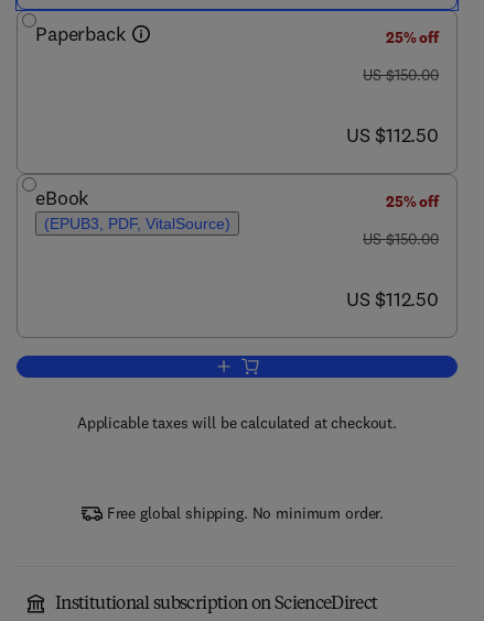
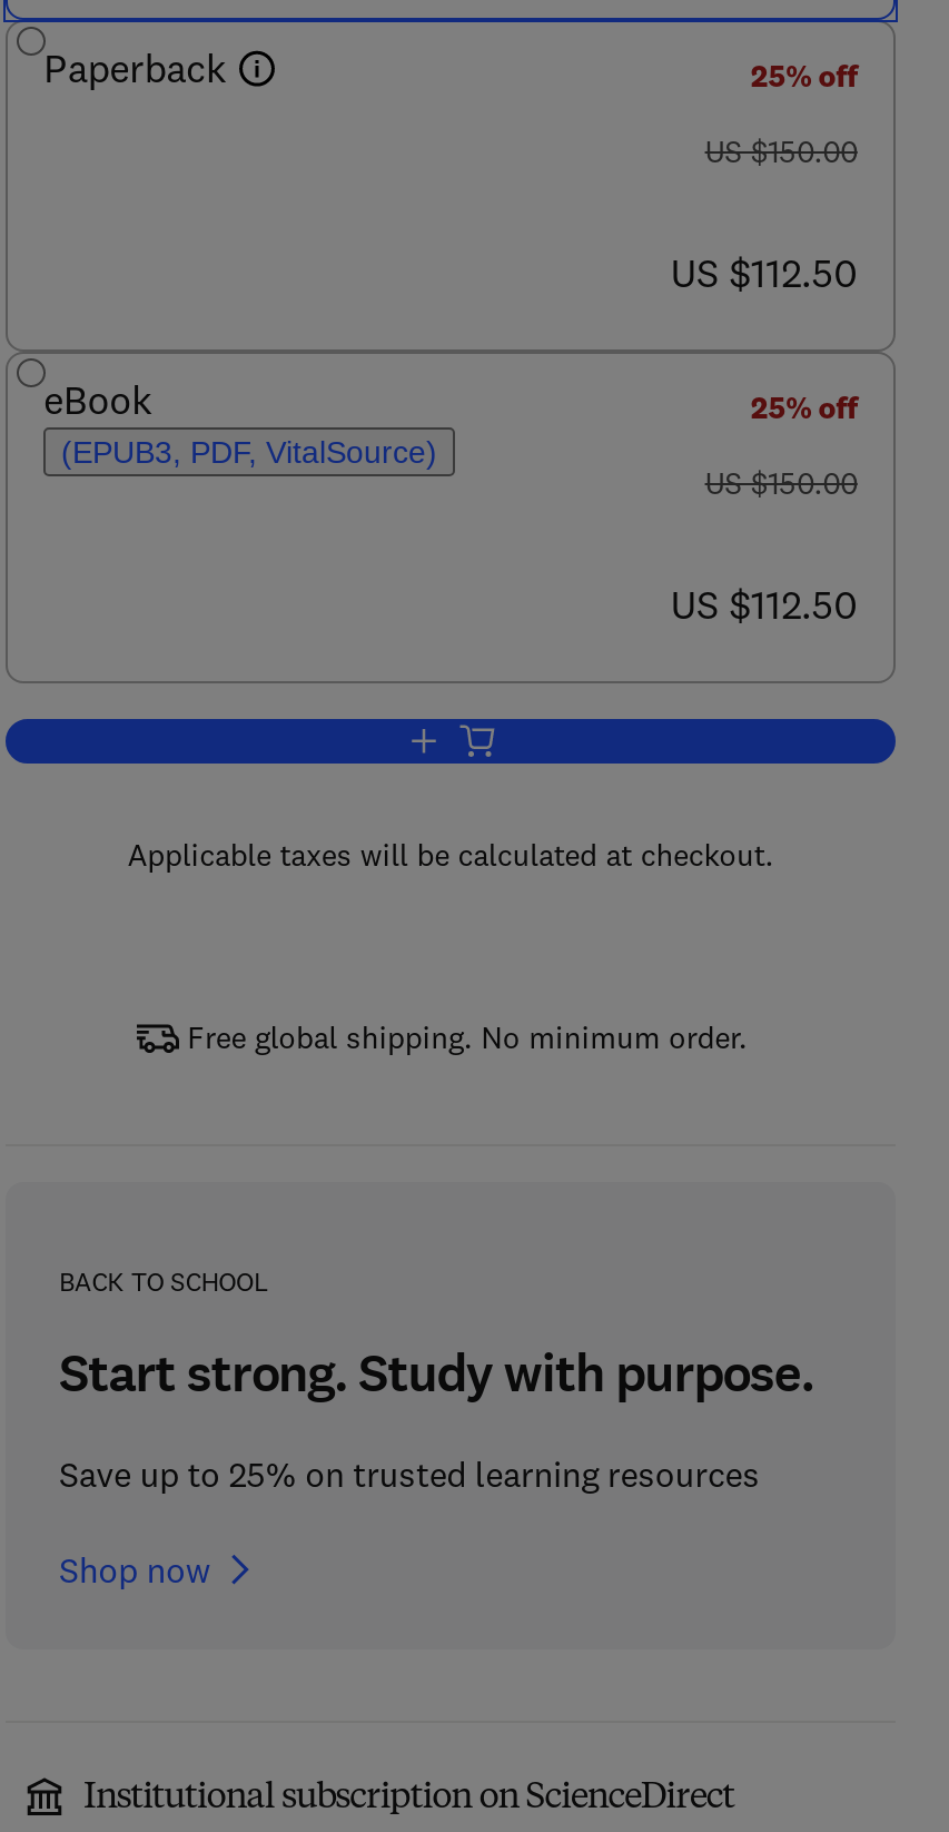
+ BACK TO SCHOOL
+ Start strong. Study with purpose.
+ Save up to 25% on trusted learning resources
+ Shop now
